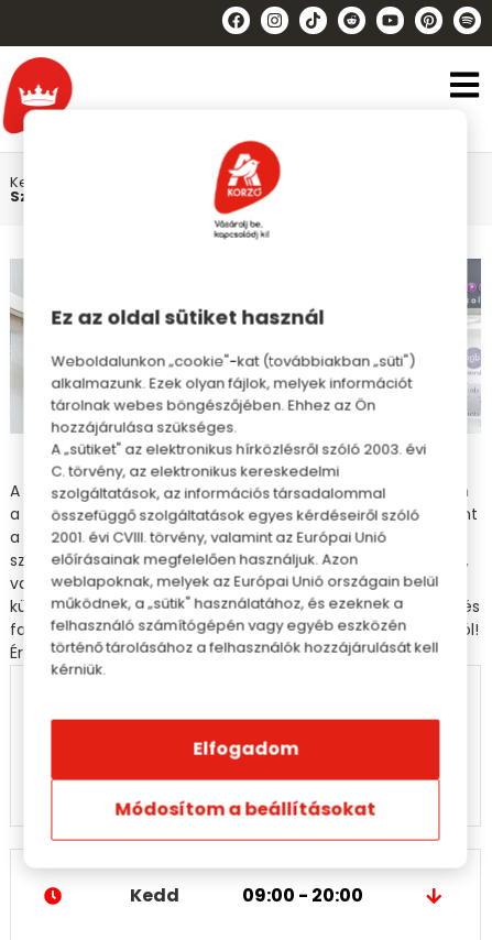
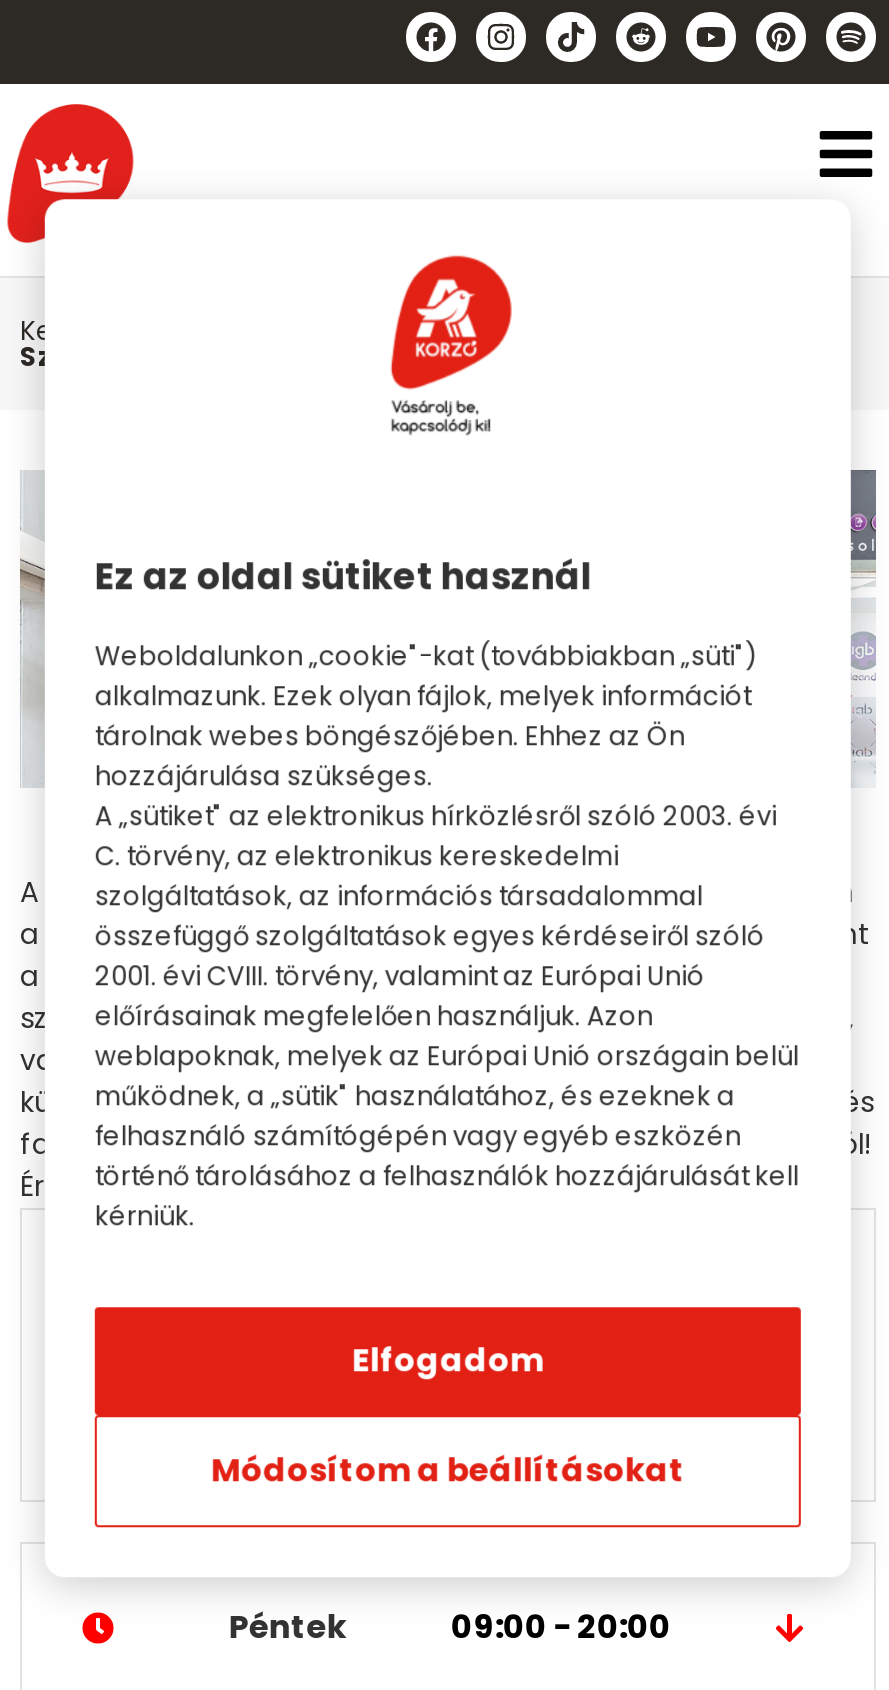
- Kedd
+ Péntek
